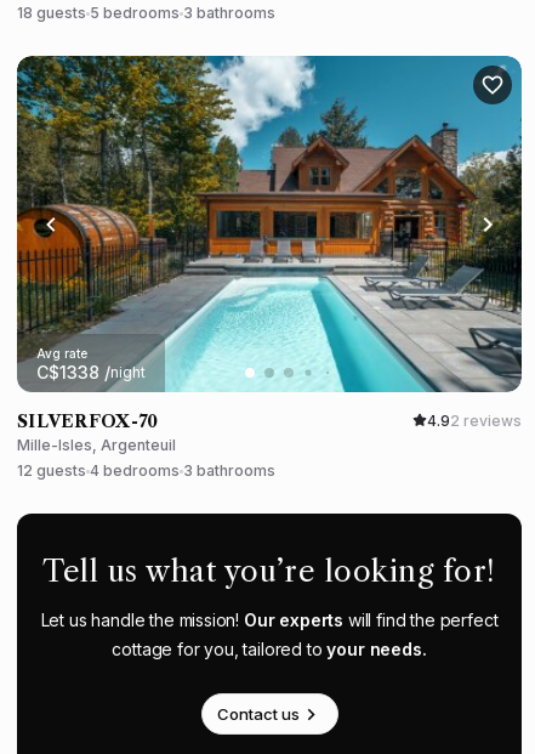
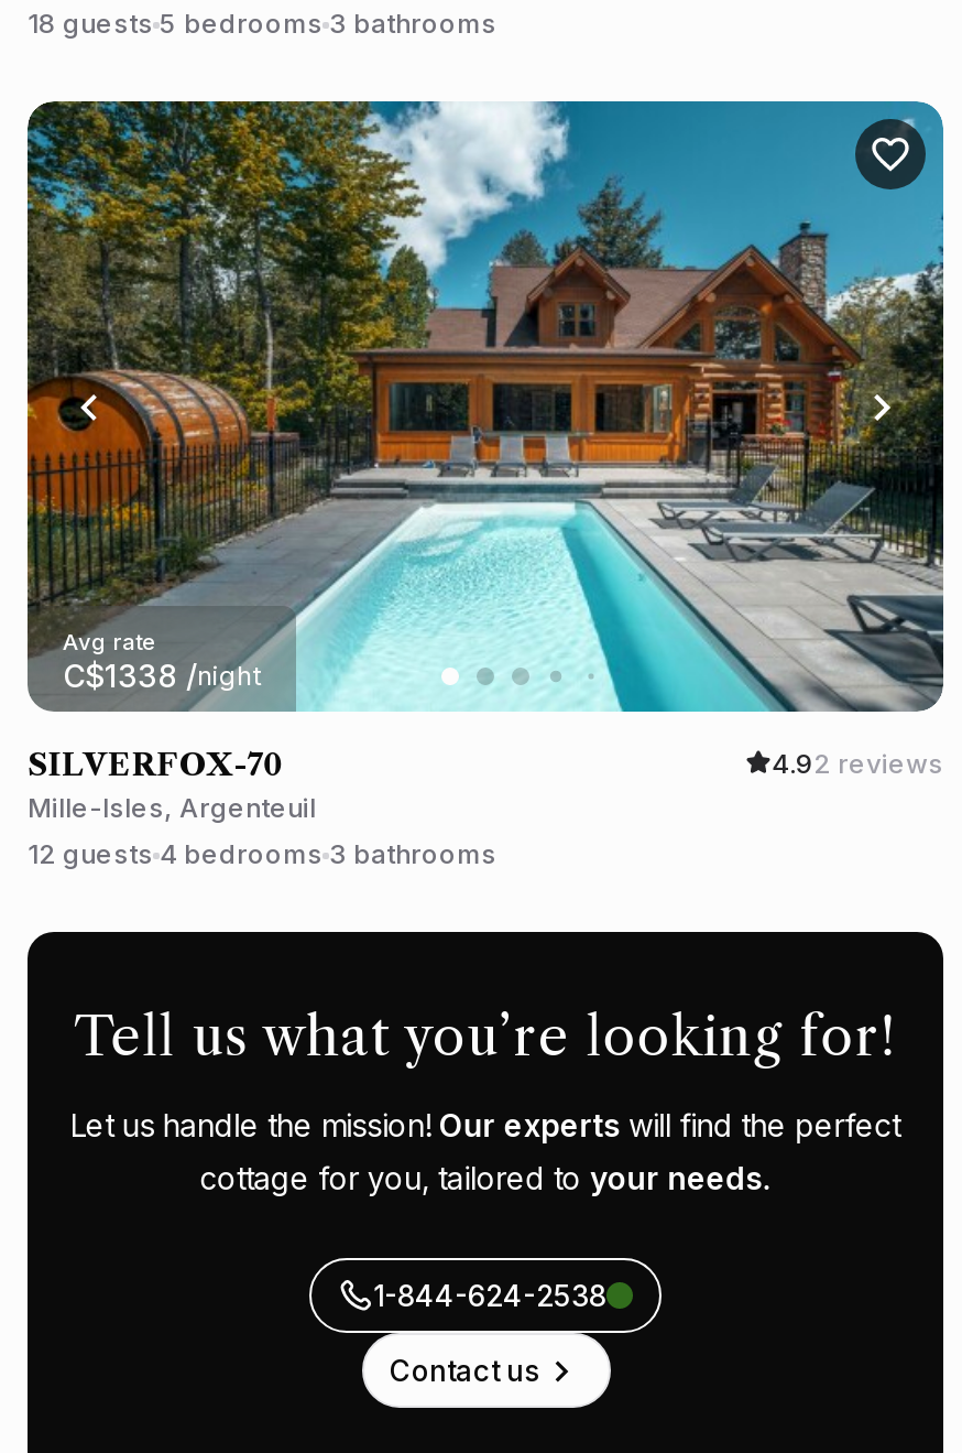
+ 1-844-624-2538
